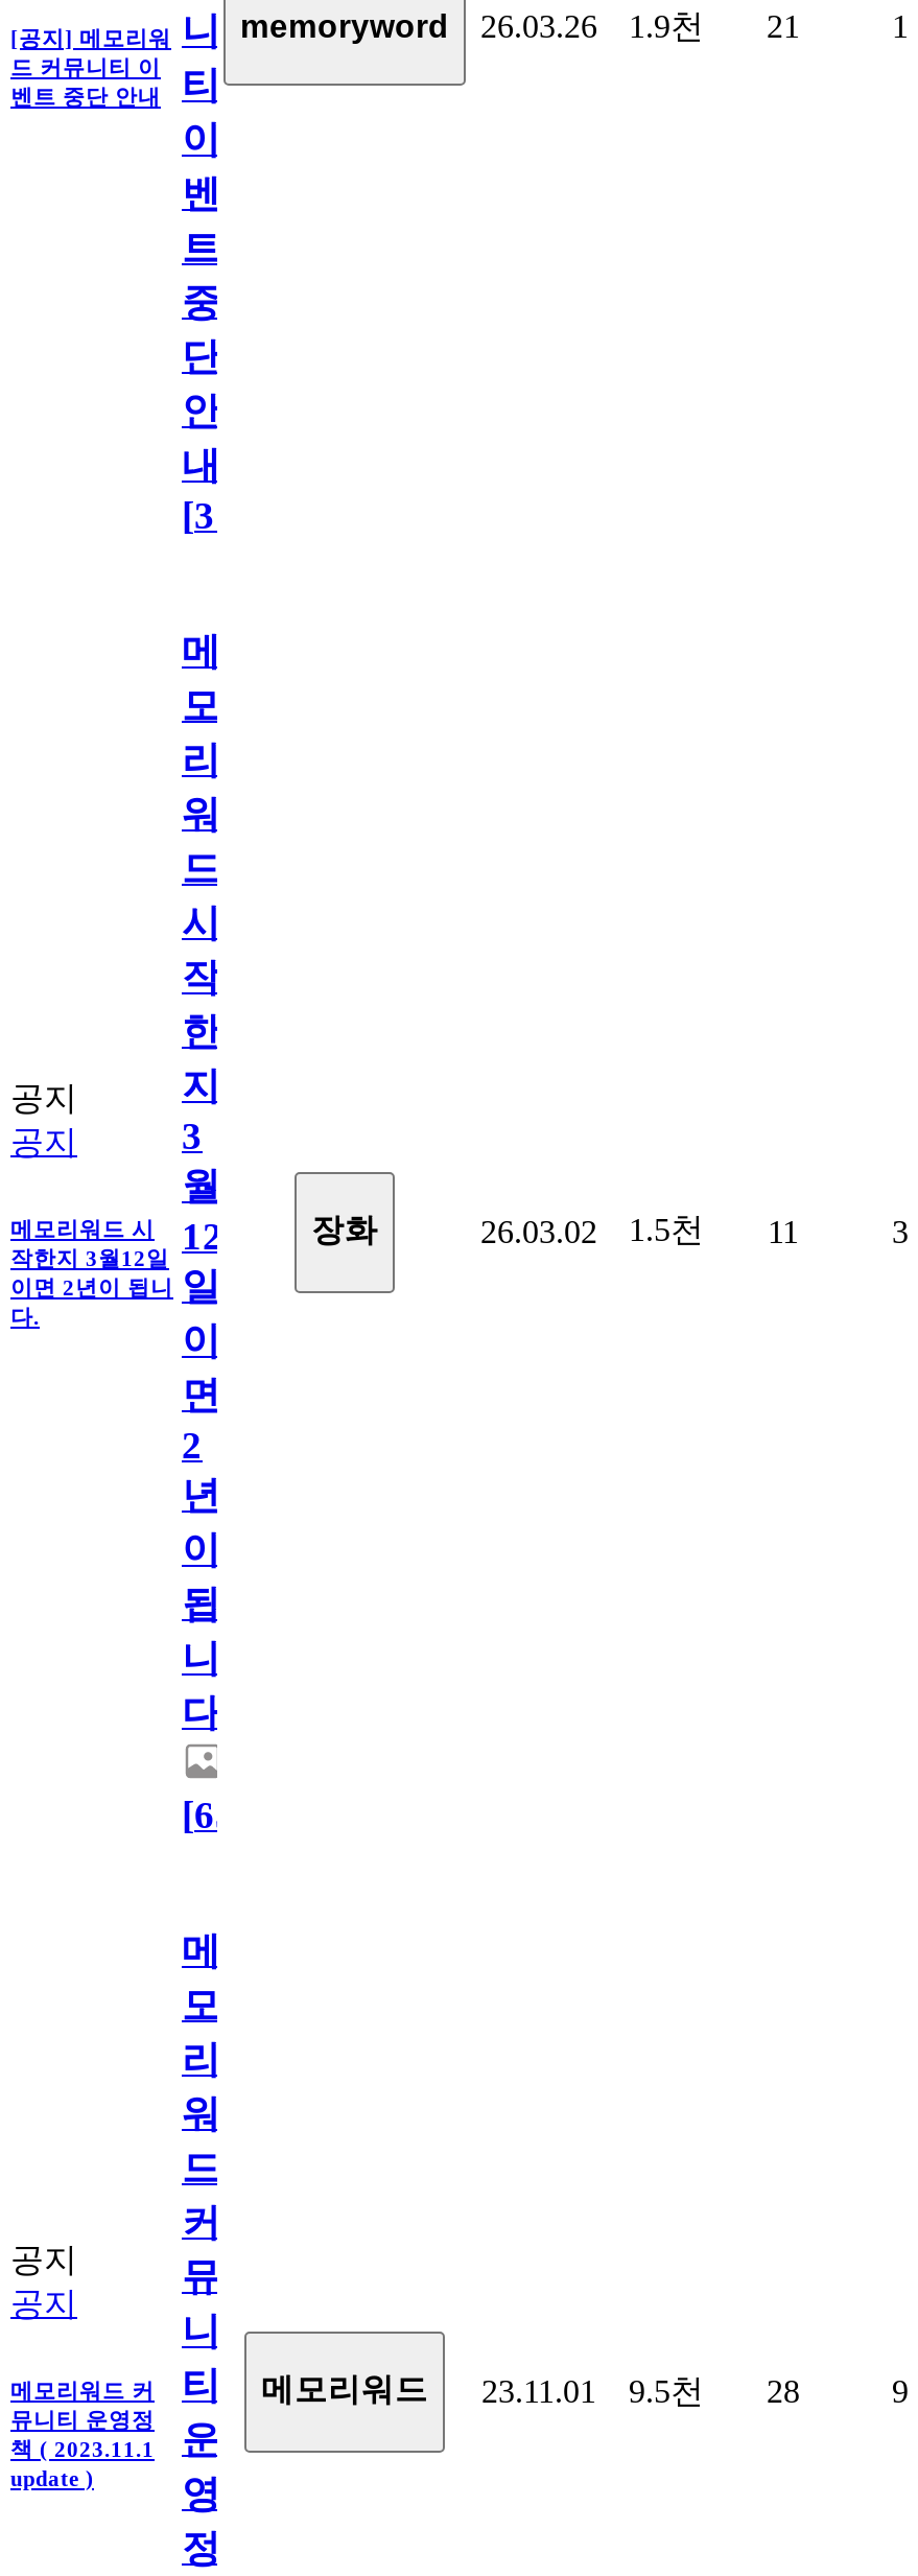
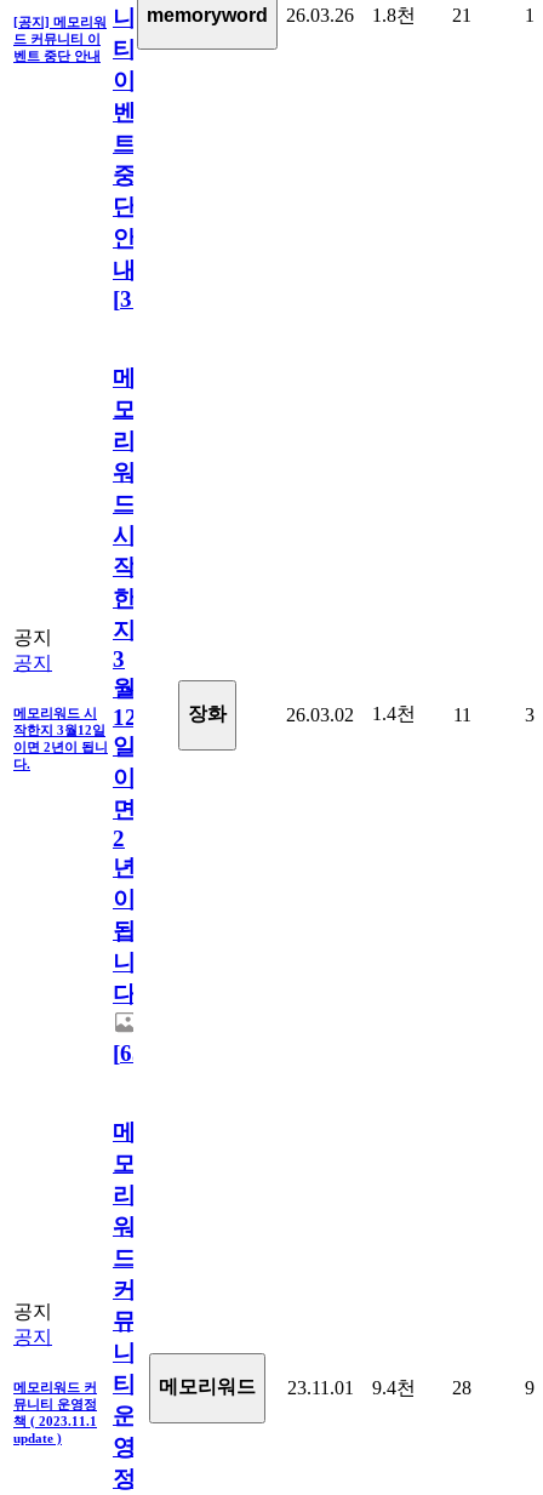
- 1.9천
+ 1.8천

- 26.03.02 1.5천 11
+ 26.03.02 1.4천 11

- 메모리워드 커 티 메모리워드 23.11.01 9.5천 28
+ 메모리워드 커 티 메모리워드 23.11.01 9.4천 28
